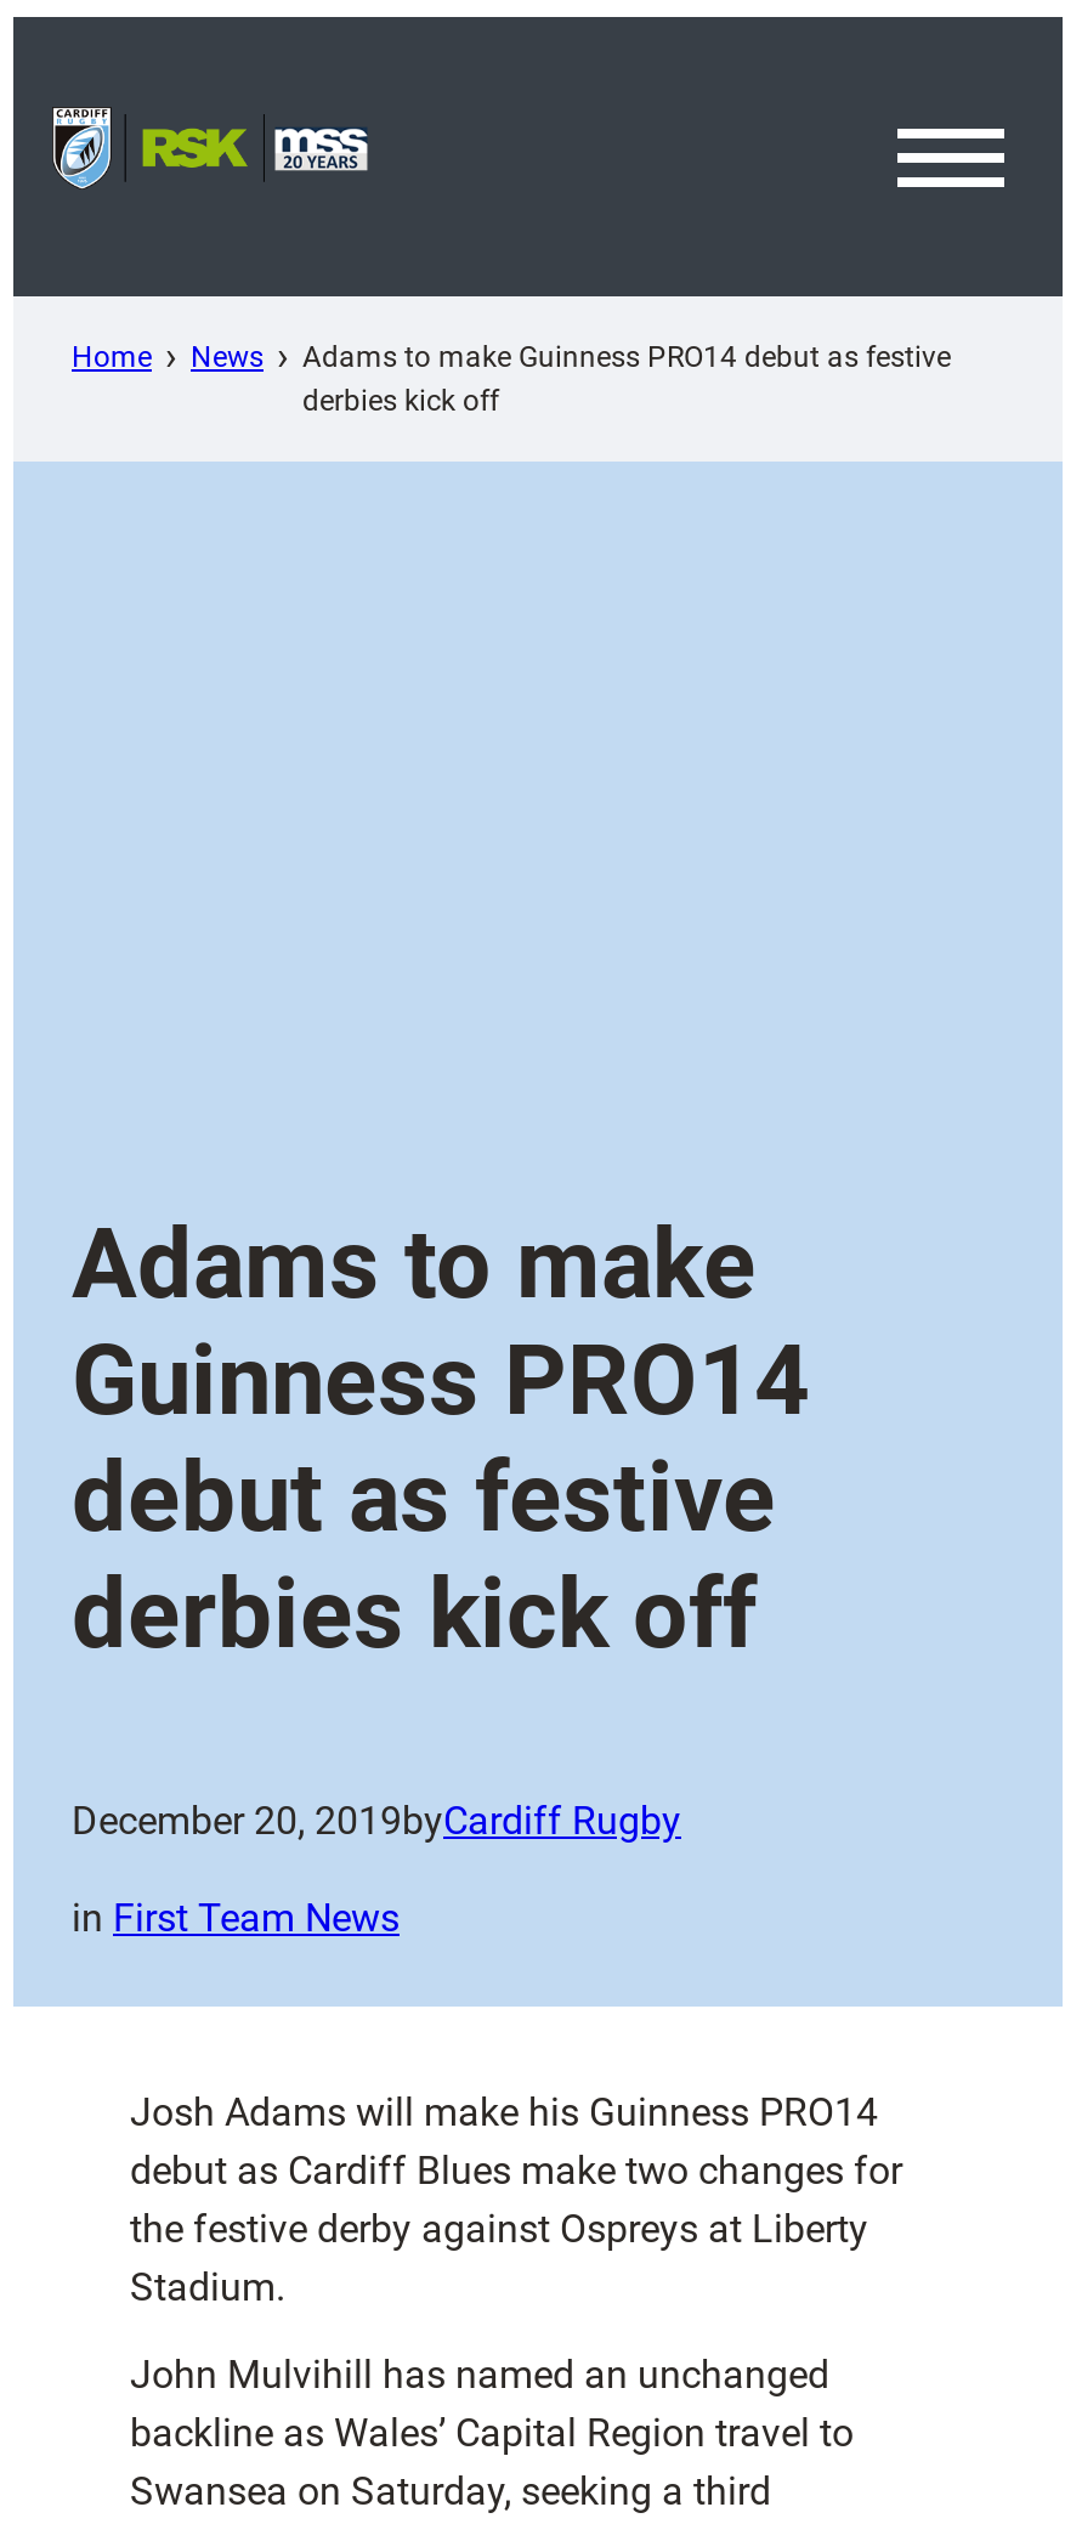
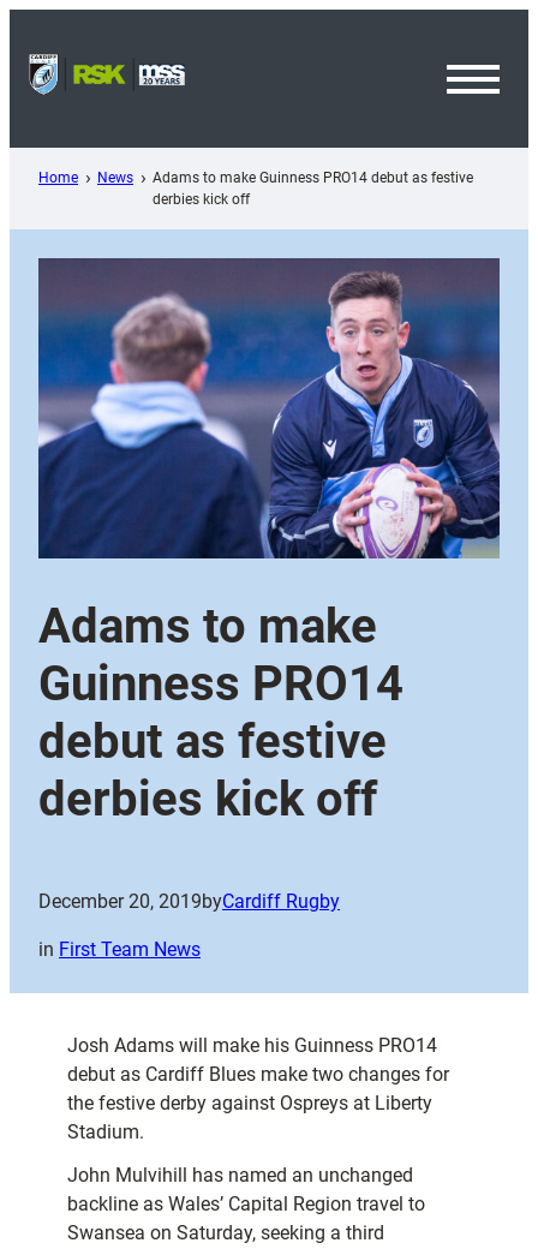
+ [image]
